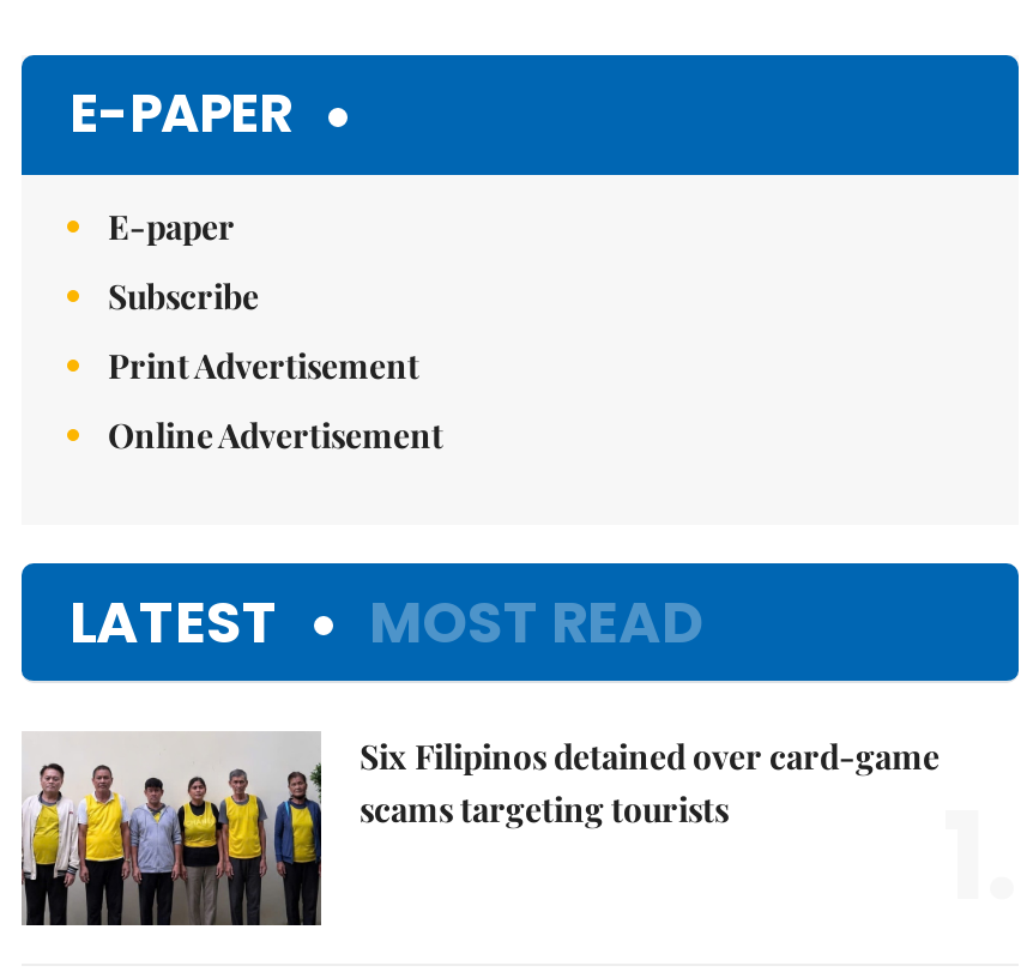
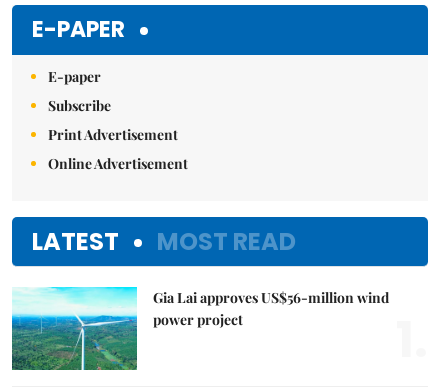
- [image]
- Six Filipinos detained over card-game
- scams targeting tourists
+ [image]
+ Gia Lai approves US$56-million wind
+ power project
